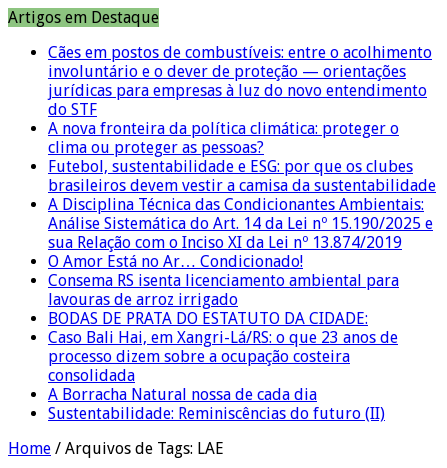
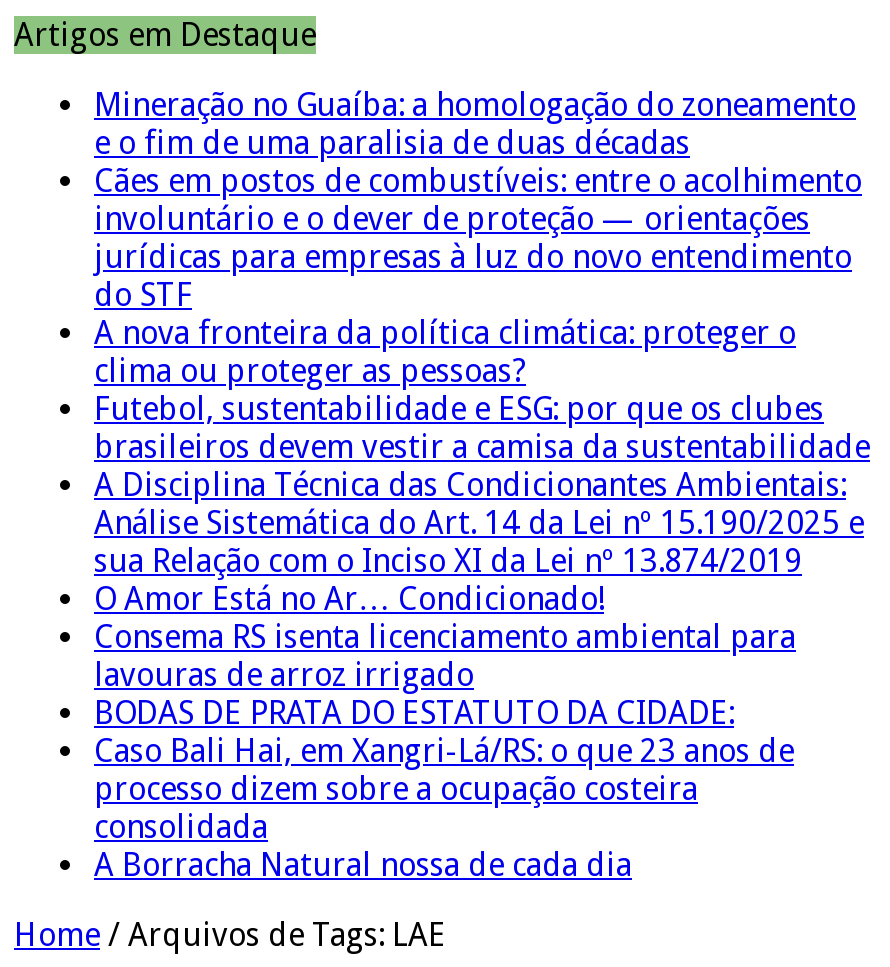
+ Mineração no Guaíba: a homologação do zoneamento
+ e o fim de uma paralisia de duas décadas

moved down: Cães em postos de combustíveis: entre o acolhimento | involuntário e o dever de proteção — orientações | jurídicas para empresas à luz do novo entendimento | ... | consolidada | A Borracha Natural nossa de cada dia

- Sustentabilidade: Reminiscências do futuro (II)
